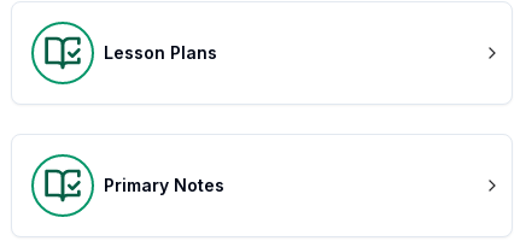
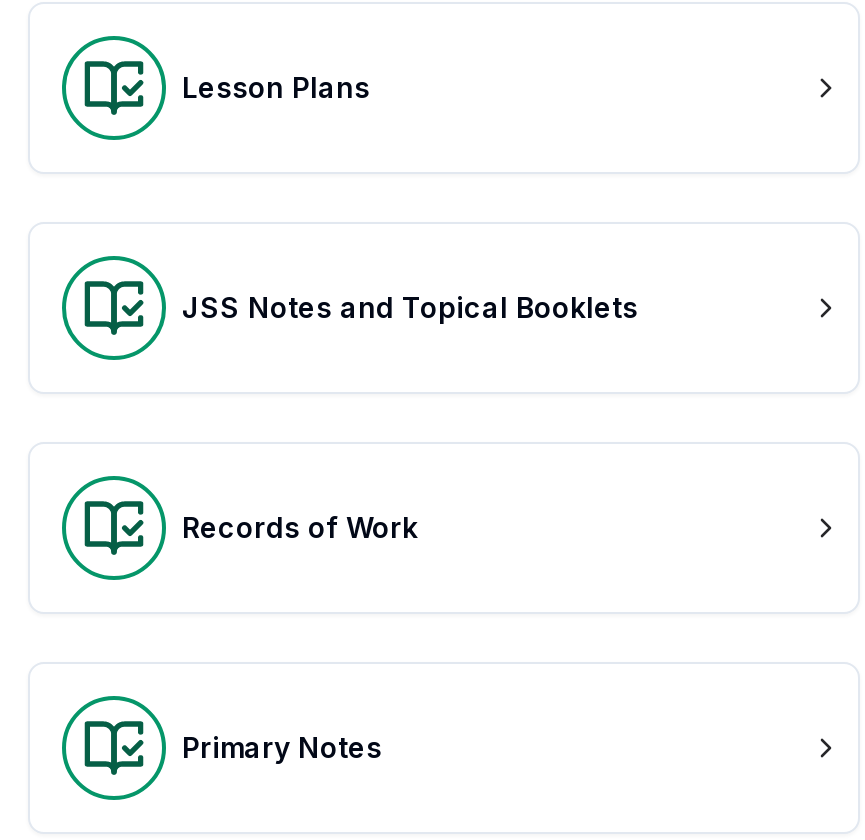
+ JSS Notes and Topical Booklets

+ Records of Work
